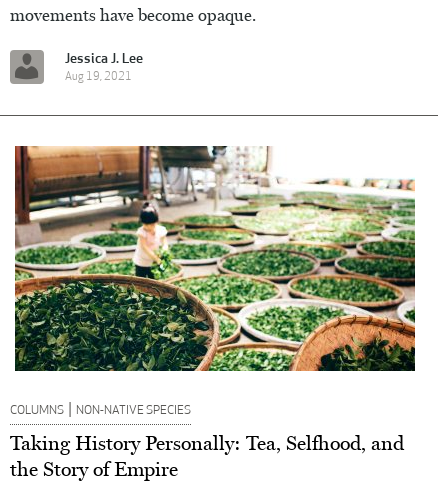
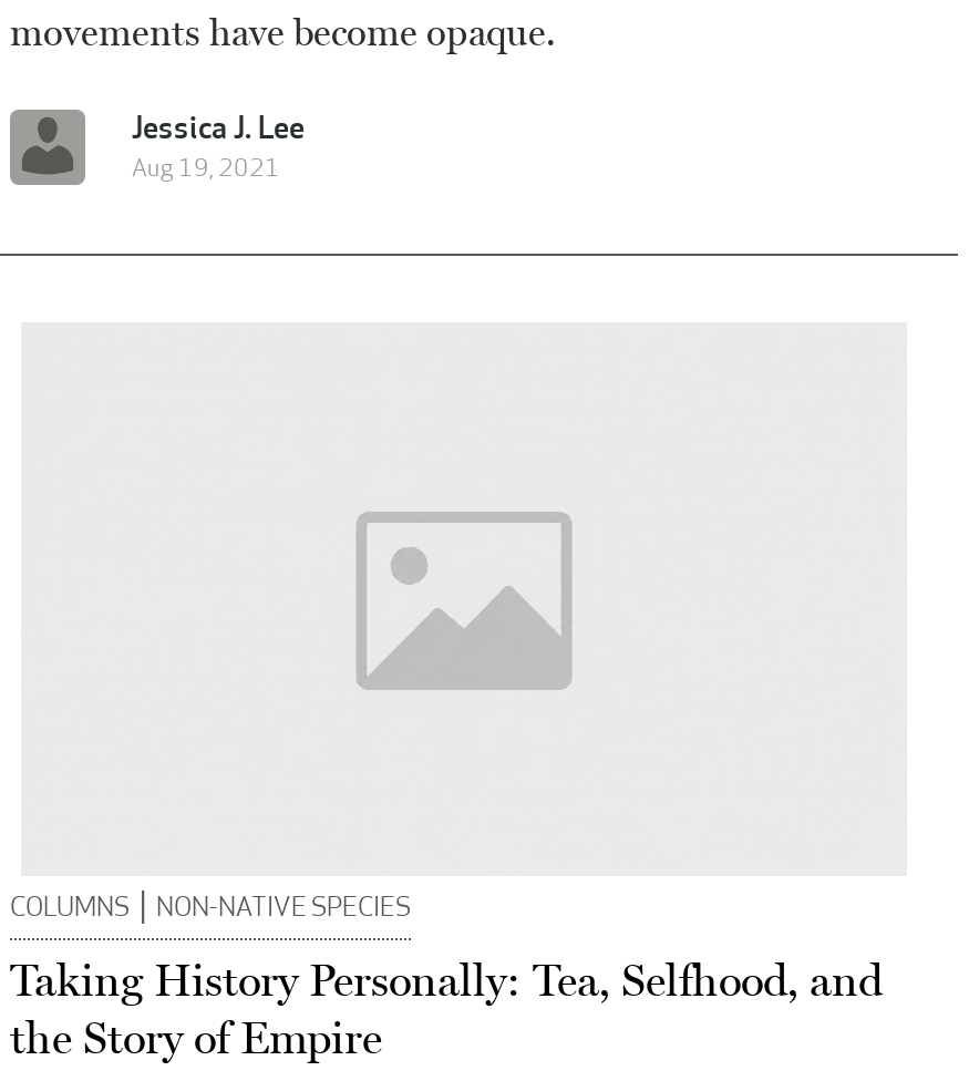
- [image]
